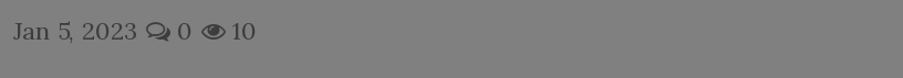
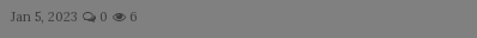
- Jan 5, 2023 0 10
+ Jan 5, 2023 0 6
